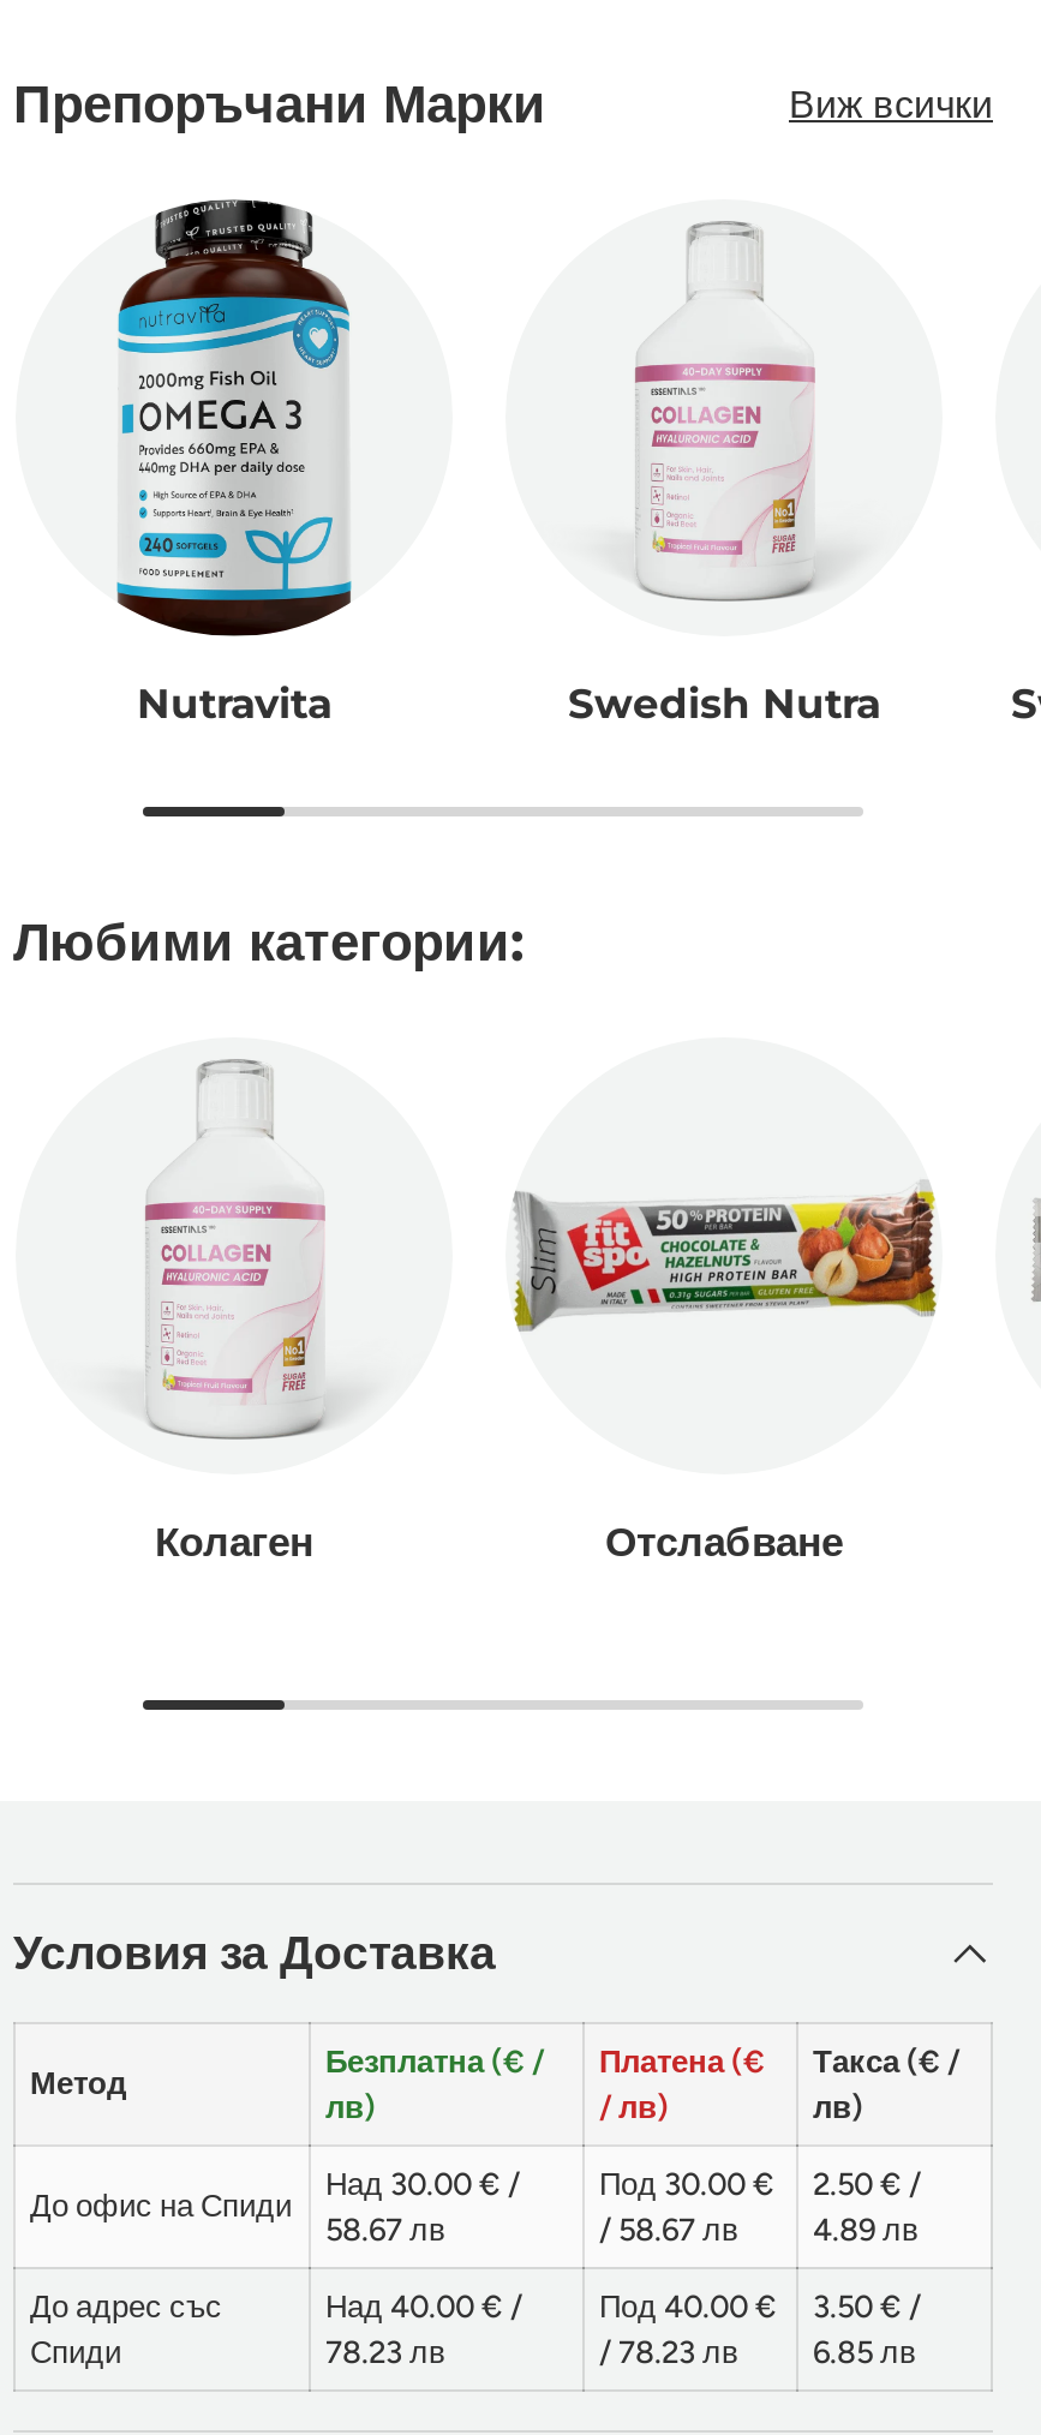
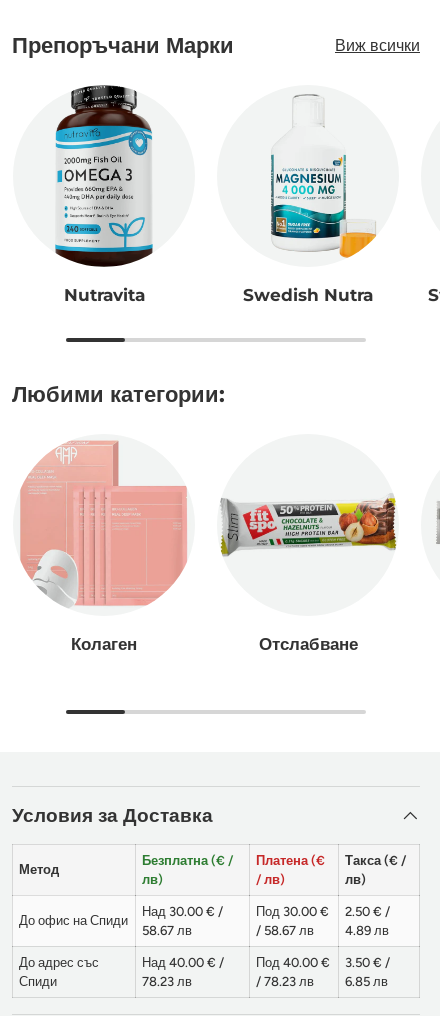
- [image]
+ [image]

- [image]
+ [image]
